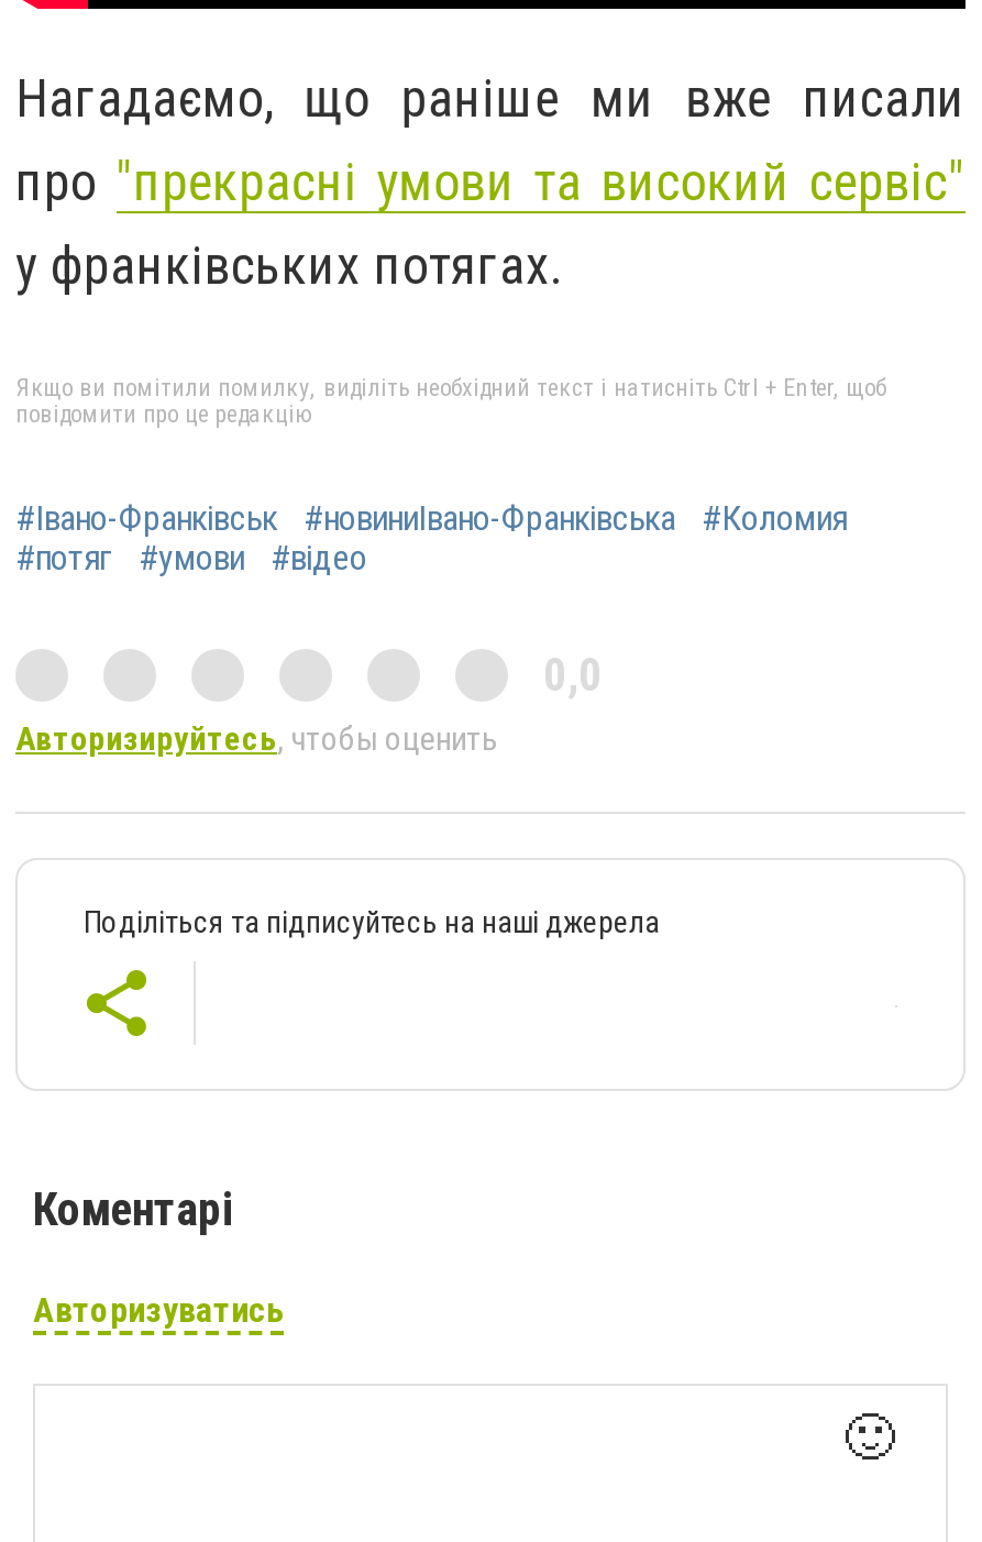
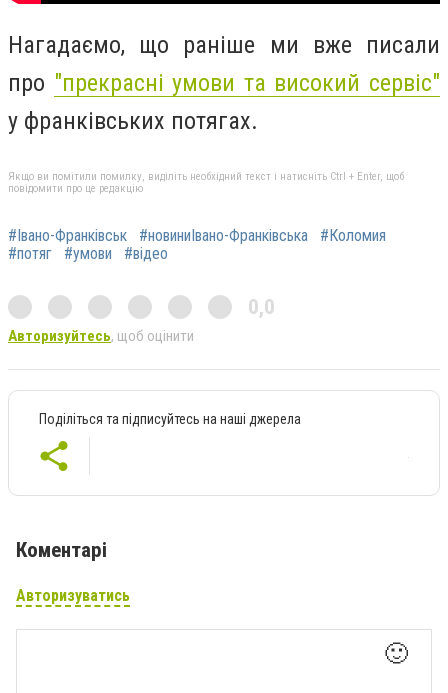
- Авторизируйтесь, чтобы оценить
+ Авторизуйтесь, щоб оцінити
